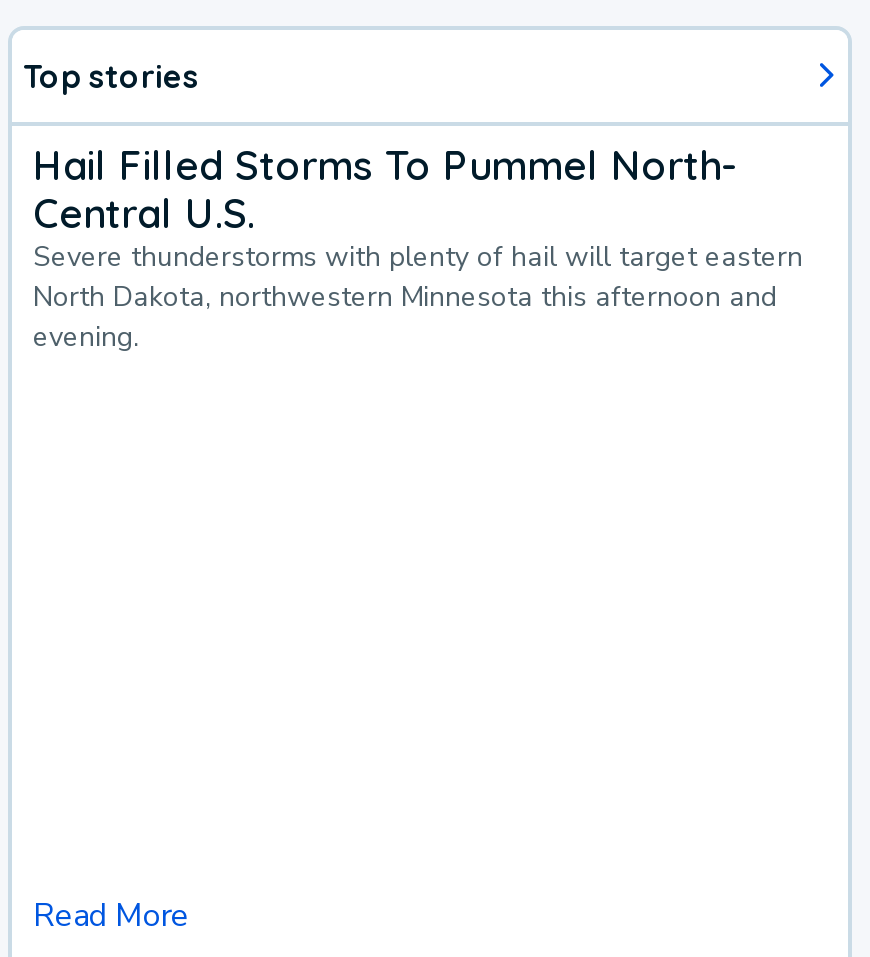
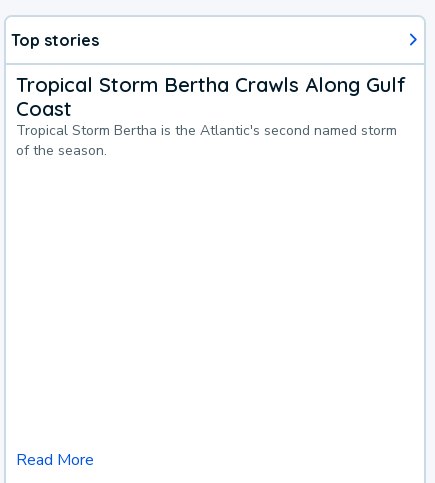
- Hail Filled Storms To Pummel North-
- Central U.S.
- Severe thunderstorms with plenty of hail will target eastern
- North Dakota, northwestern Minnesota this afternoon and
- evening.
+ Tropical Storm Bertha Crawls Along Gulf
+ Coast
+ Tropical Storm Bertha is the Atlantic's second named storm
+ of the season.
